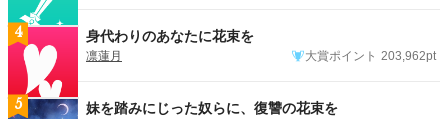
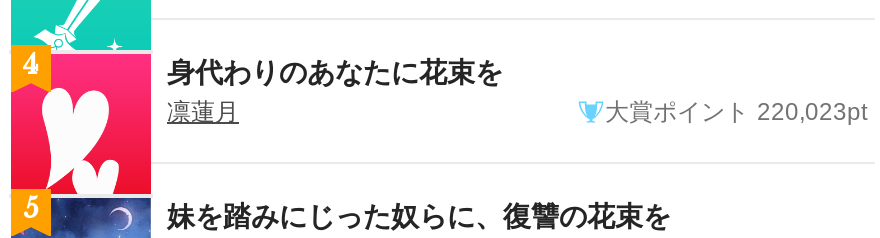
- 大賞ポイント 203,962pt
+ 大賞ポイント 220,023pt
